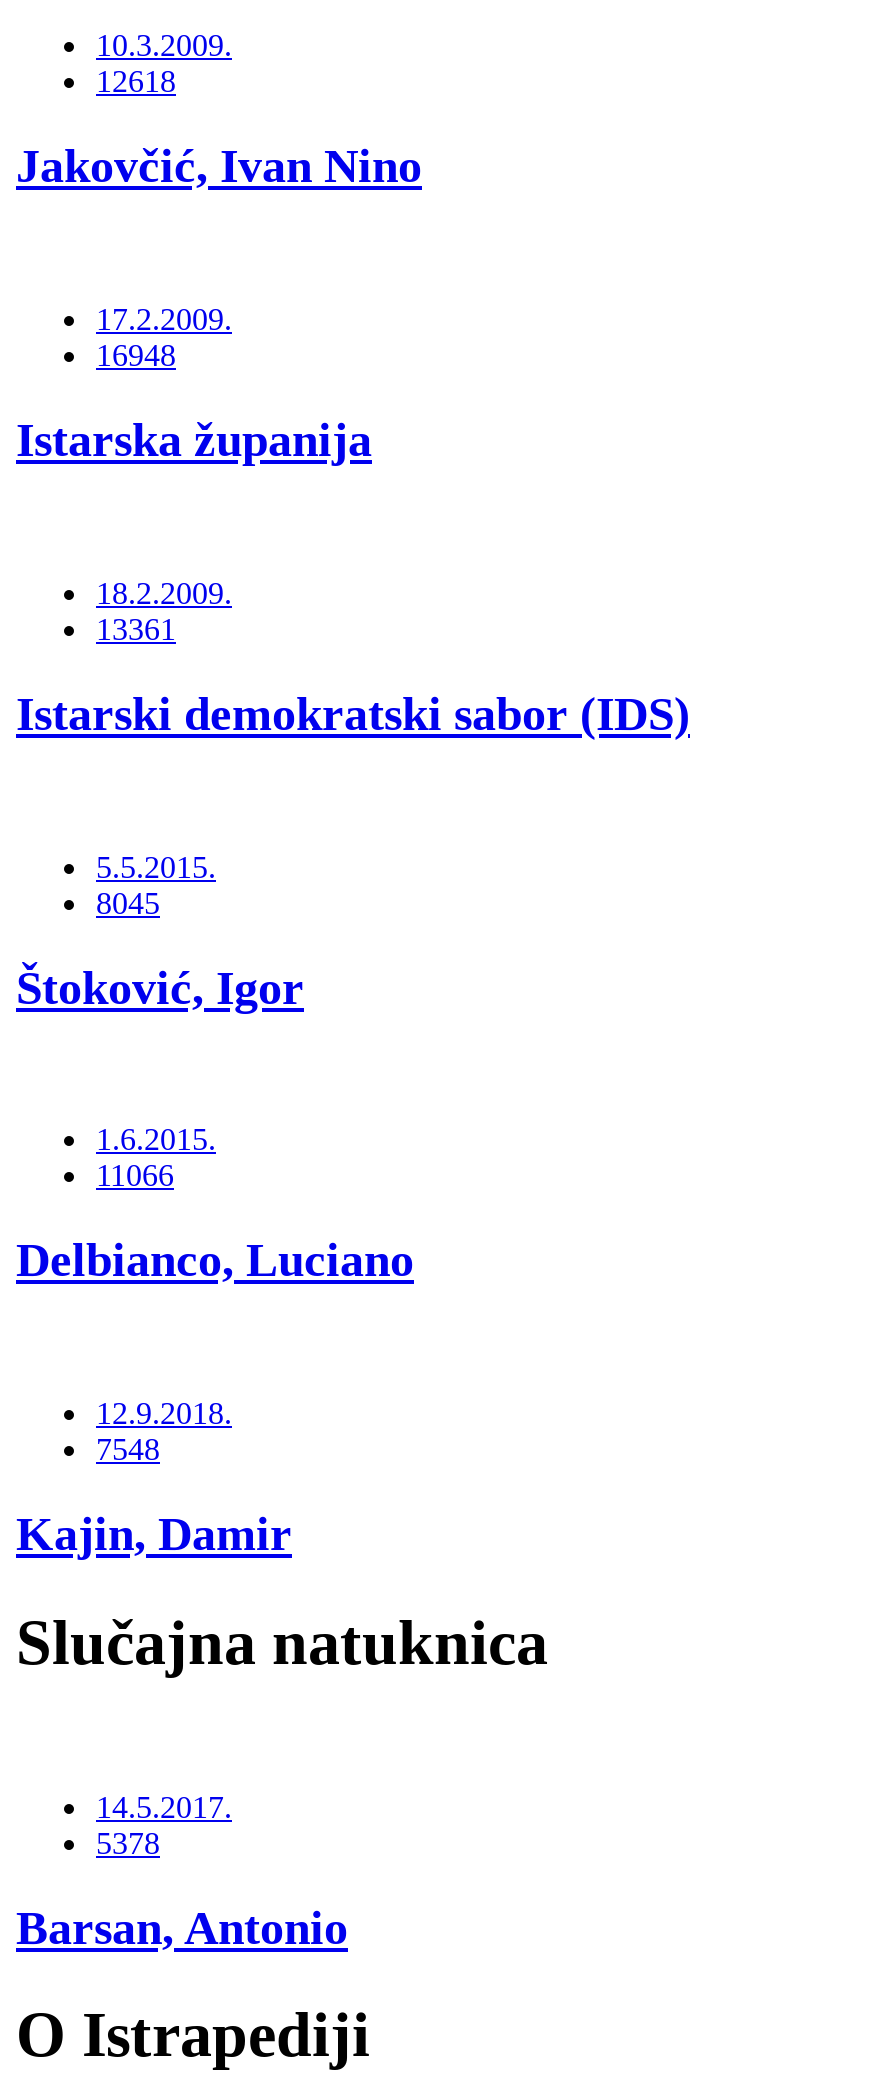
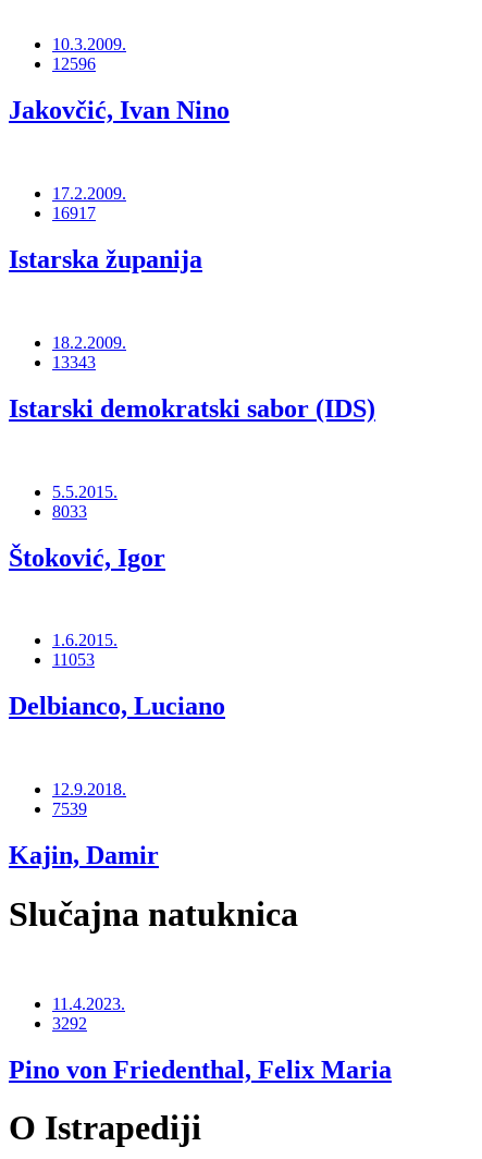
- 12618
+ 12596

- 16948
+ 16917

- 13361
+ 13343

- 8045
+ 8033

- 11066
+ 11053

- 7548
+ 7539

- 14.5.2017.
- 5378
+ 11.4.2023.
+ 3292

- Barsan, Antonio
+ Pino von Friedenthal, Felix Maria
